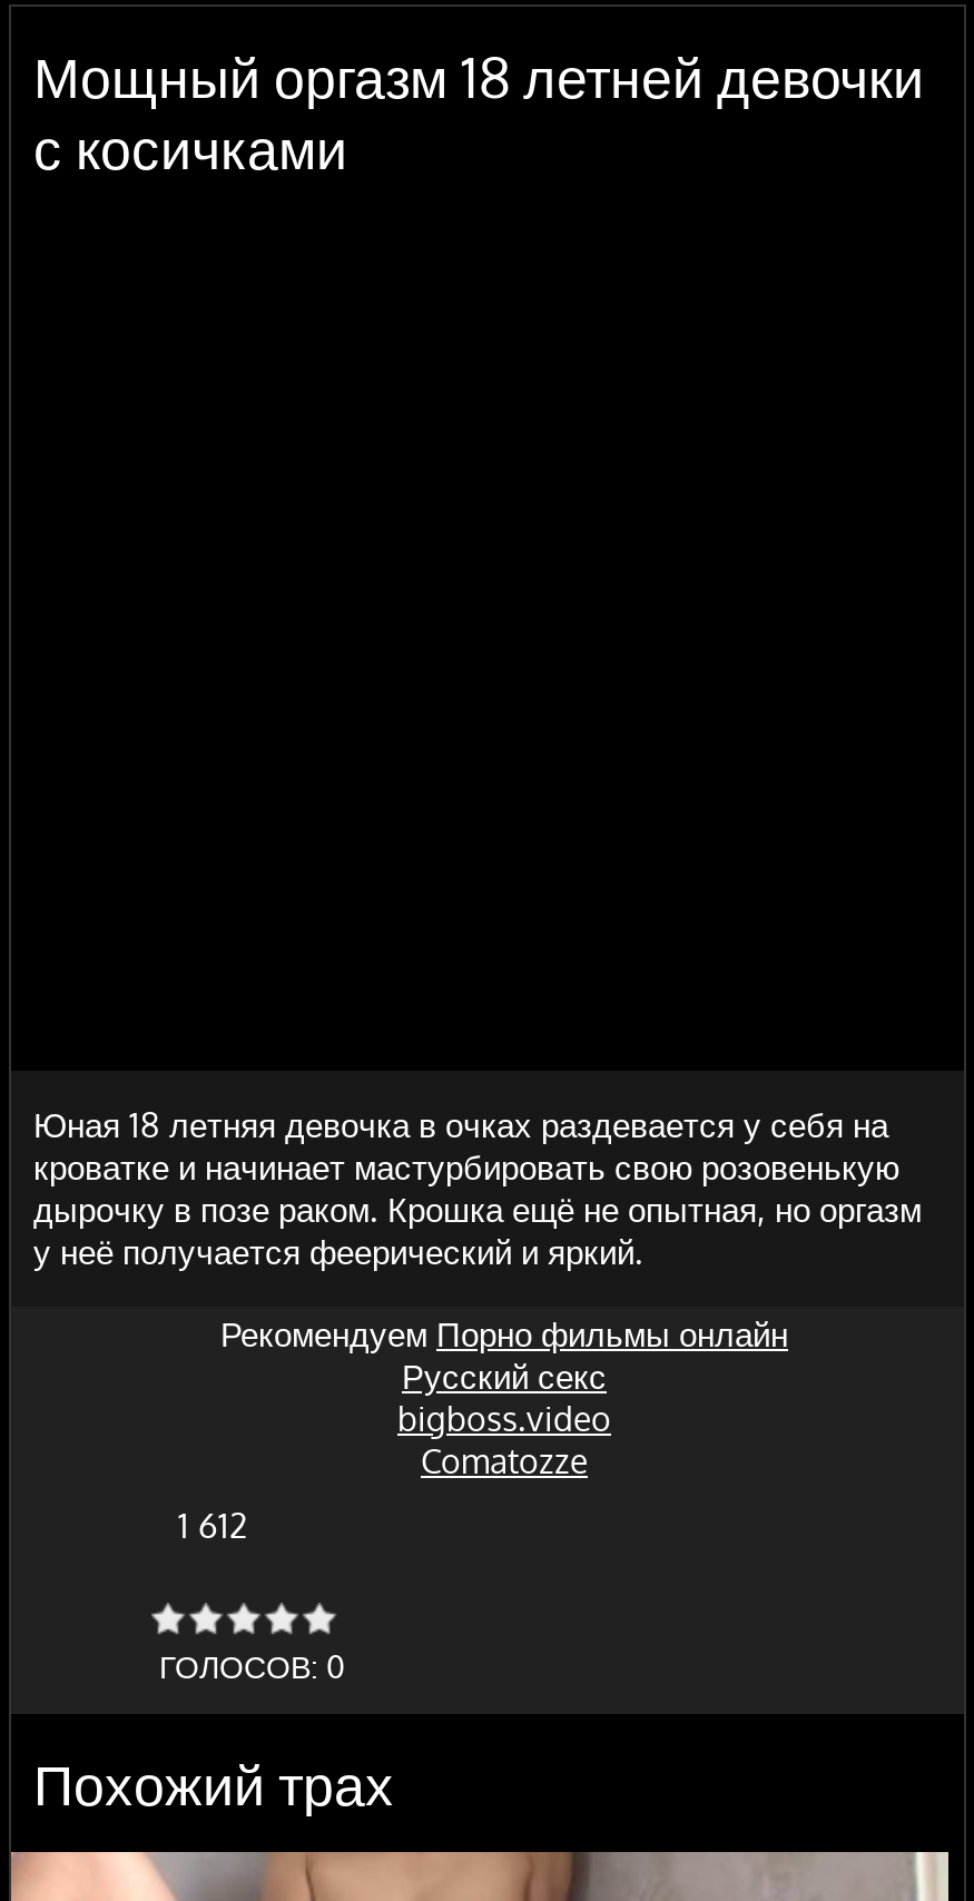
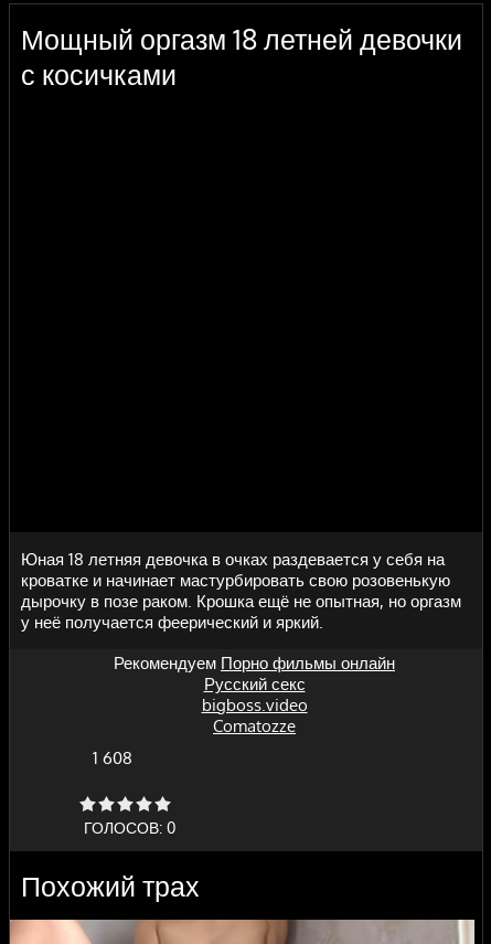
- 1 612
+ 1 608
